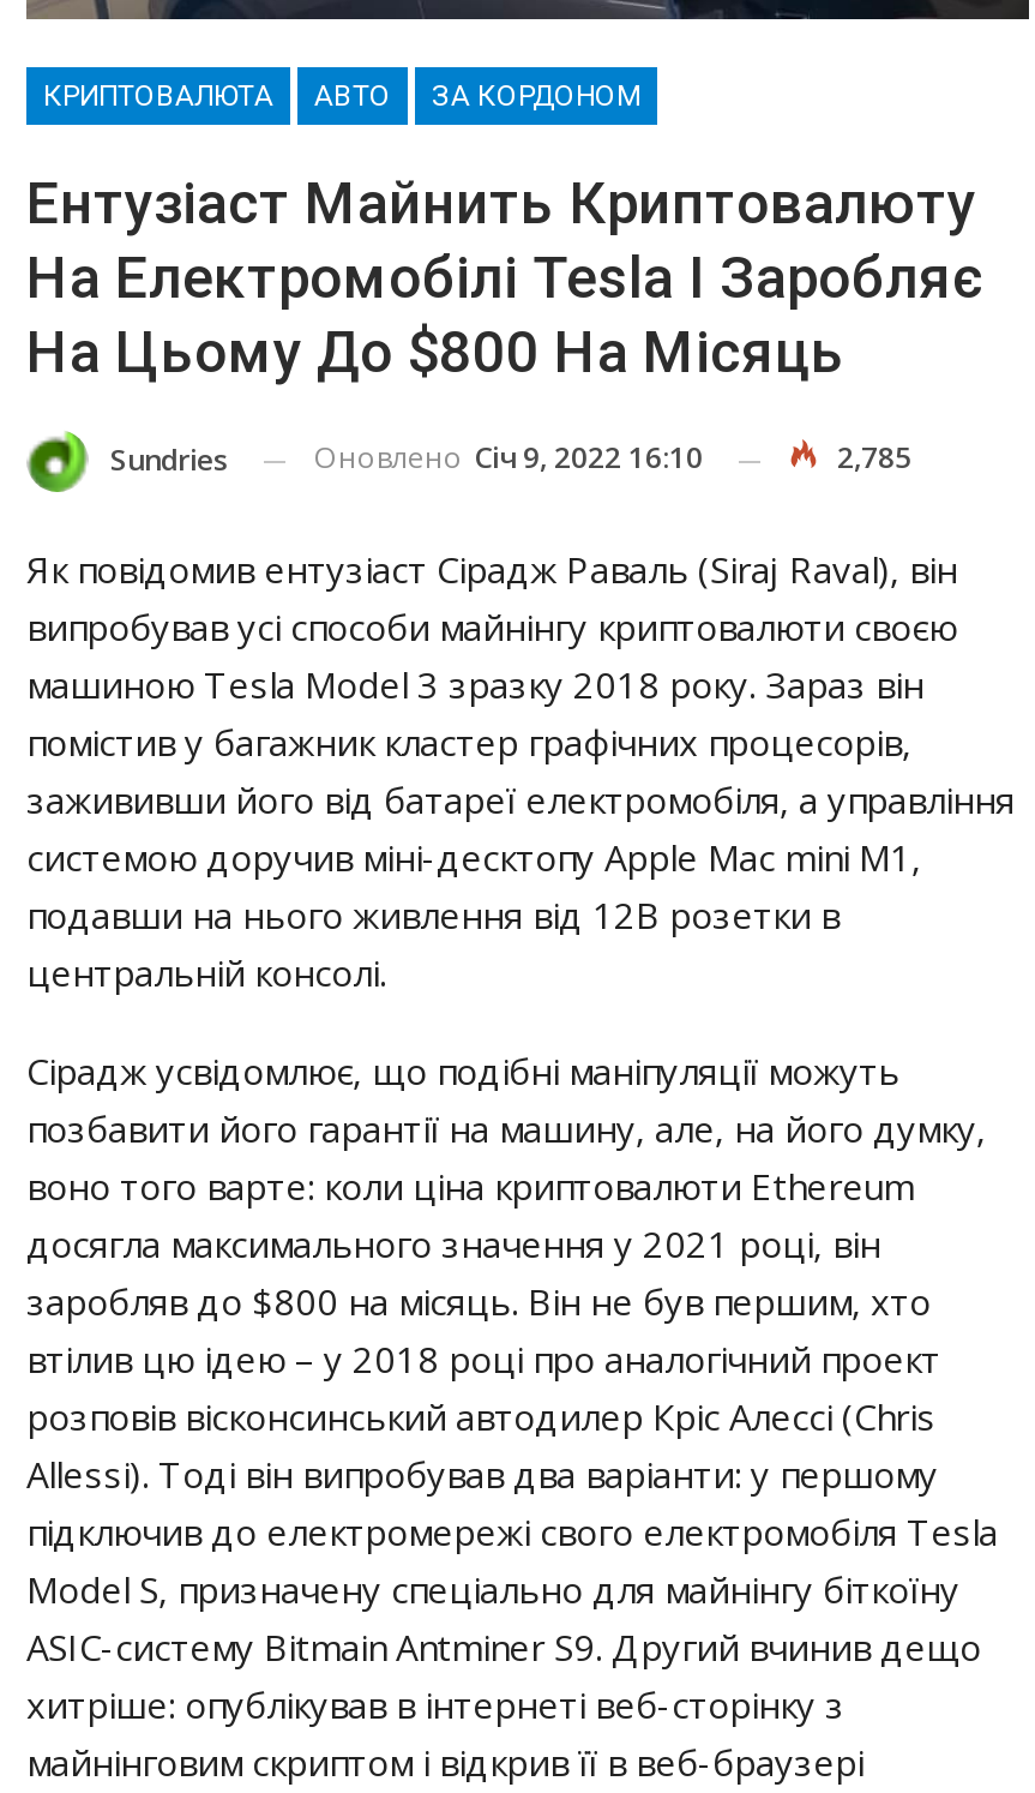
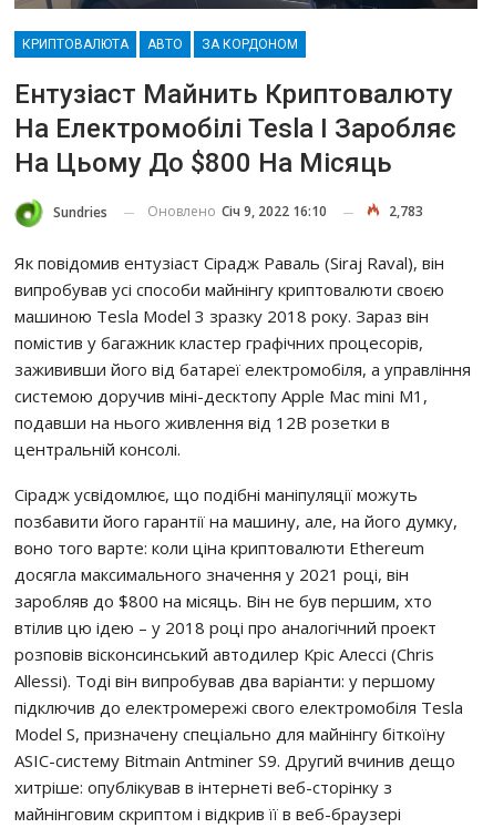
- 2,785
+ 2,783
